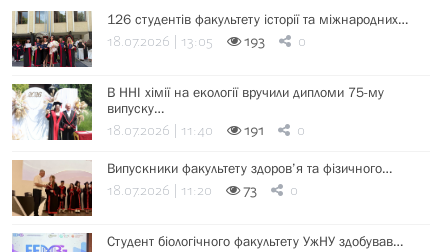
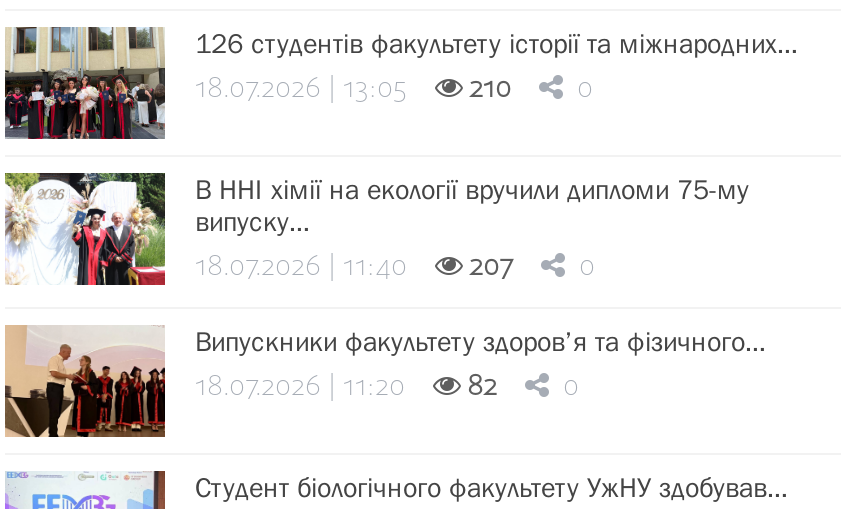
- 193
+ 210

- 191
+ 207

- 73
+ 82
